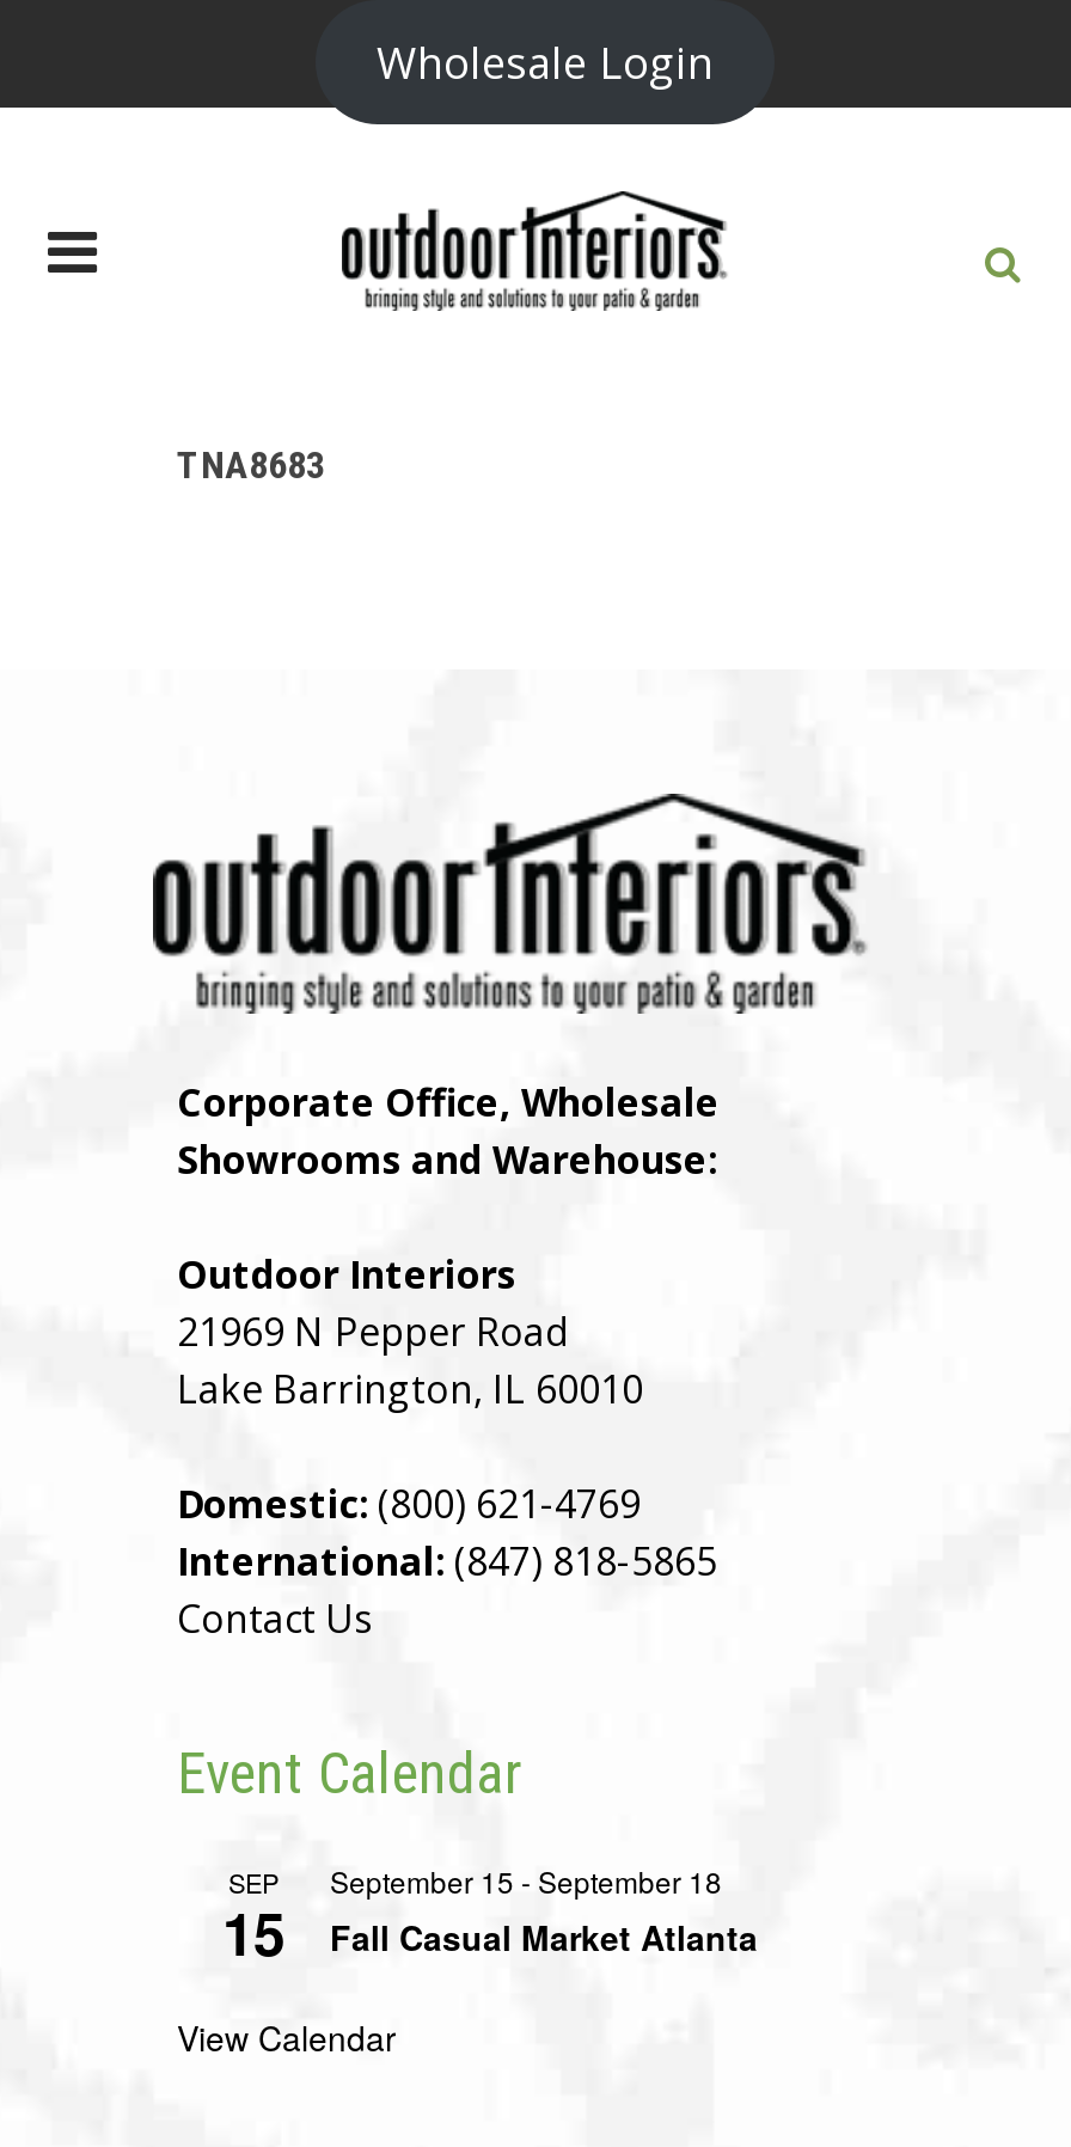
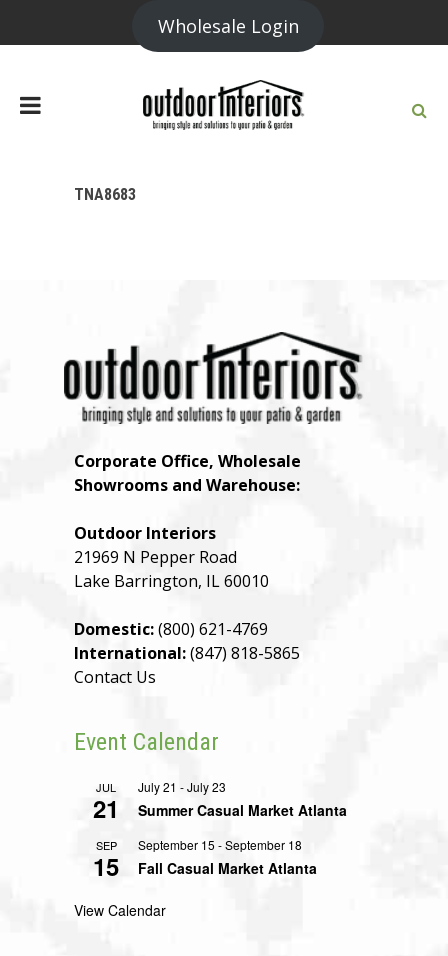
+ JUL
+ 21

+ July 21 - July 23
+ Summer Casual Market Atlanta
